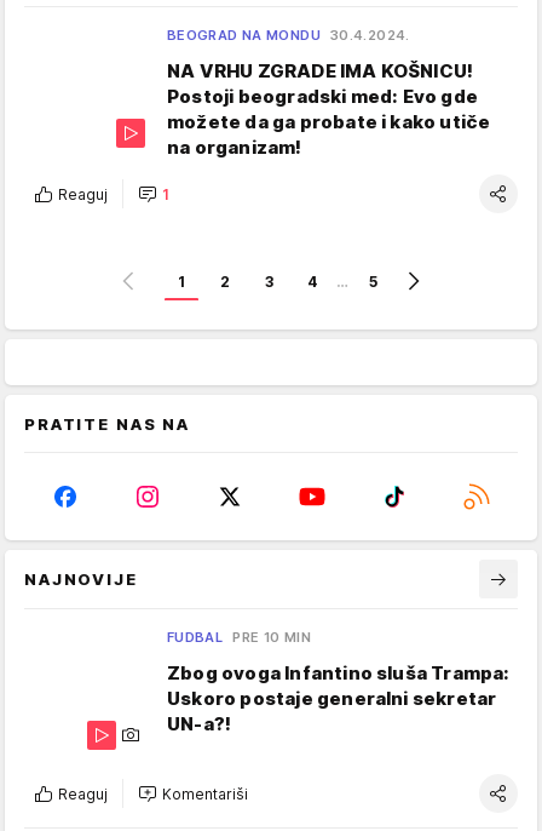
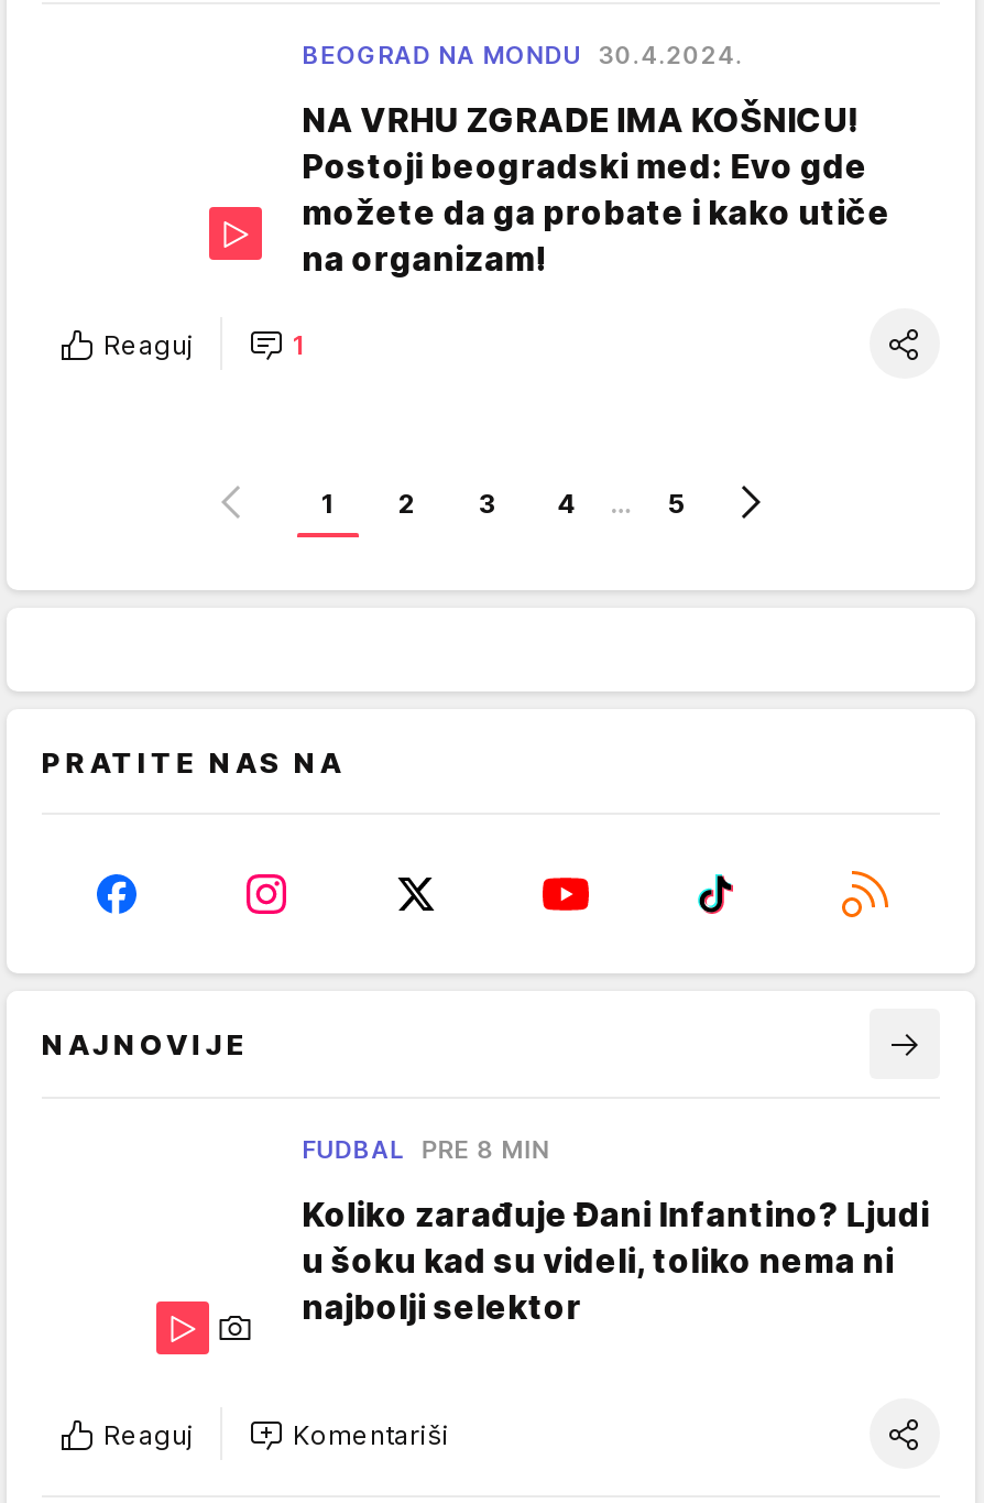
- FUDBAL PRE 10 MIN
+ FUDBAL PRE 8 MIN

- Zbog ovoga Infantino sluša Trampa:
- Uskoro postaje generalni sekretar
- UN-a?!
+ Koliko zarađuje Đani Infantino? Ljudi
+ u šoku kad su videli, toliko nema ni
+ najbolji selektor
